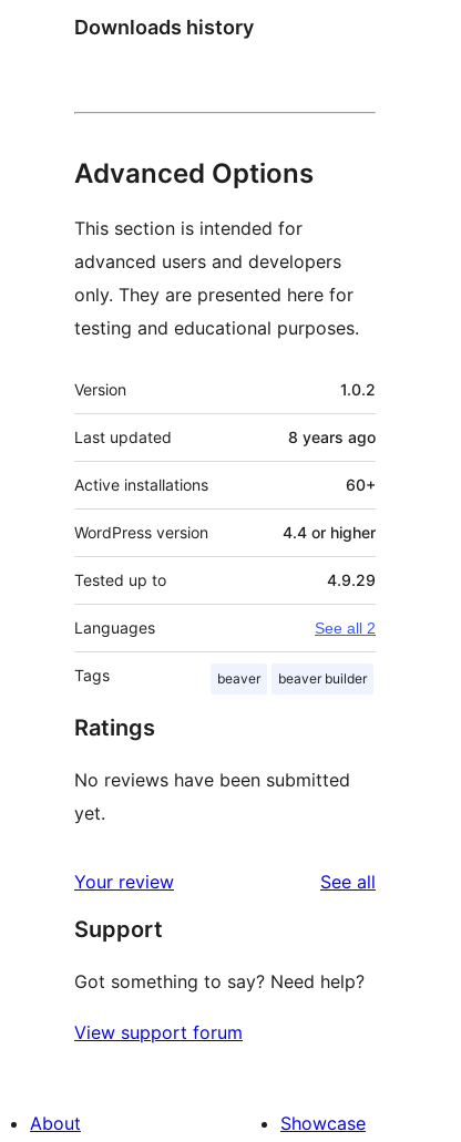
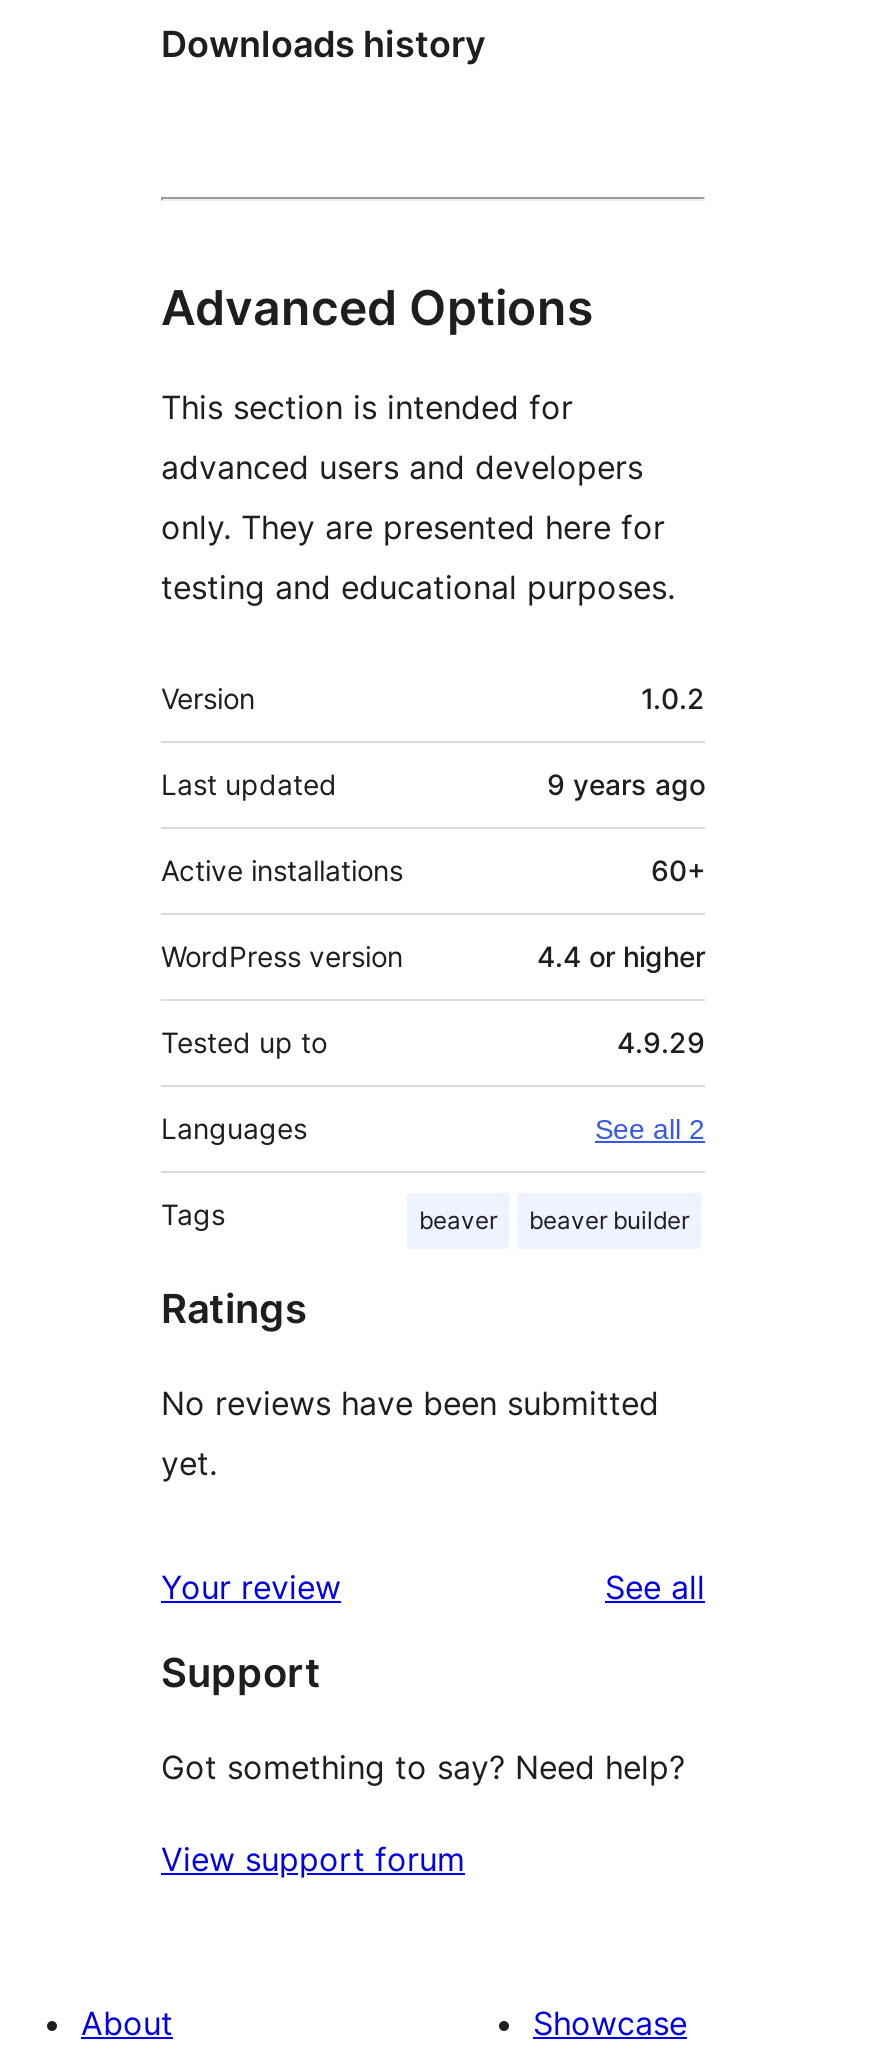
- 8 years ago
+ 9 years ago
